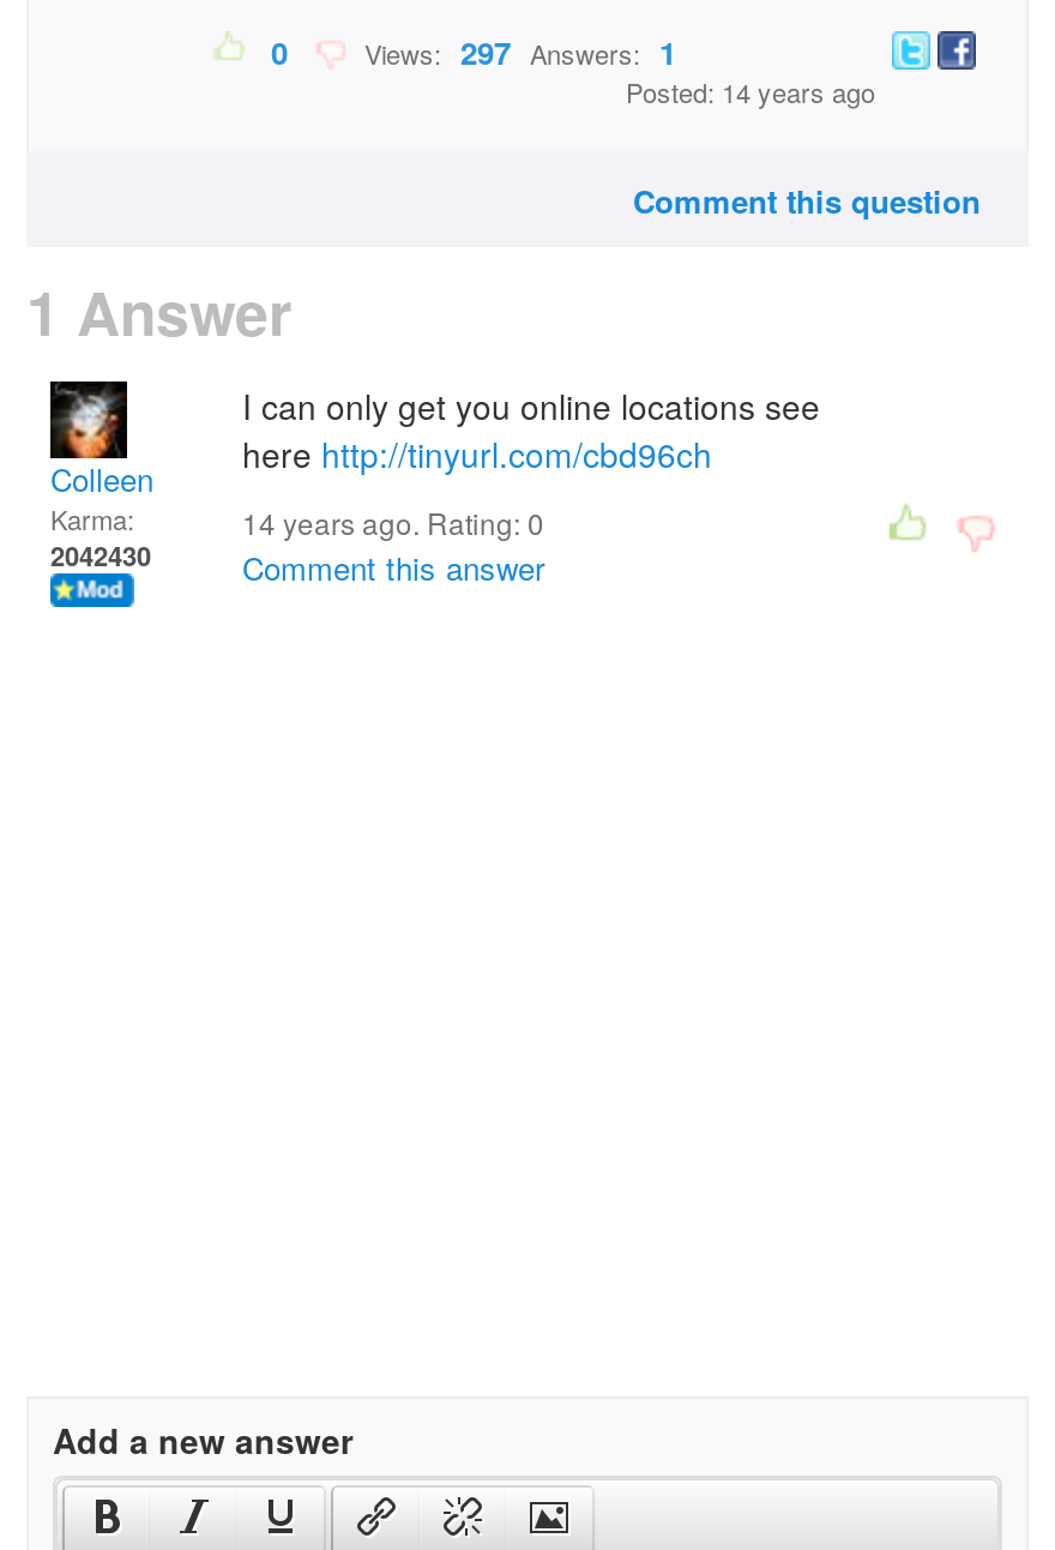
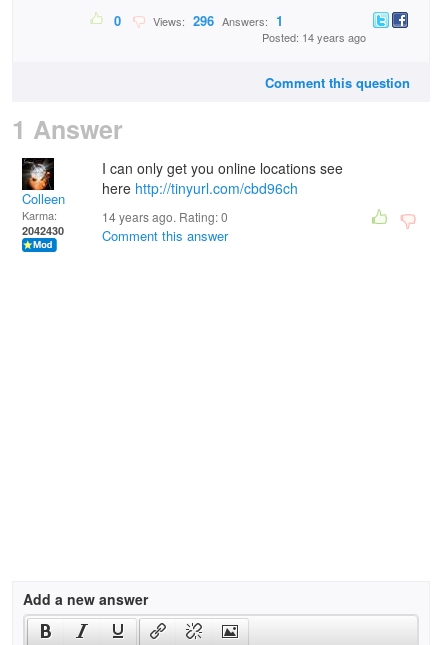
- Views: 297 Answers: 1
+ Views: 296 Answers: 1
